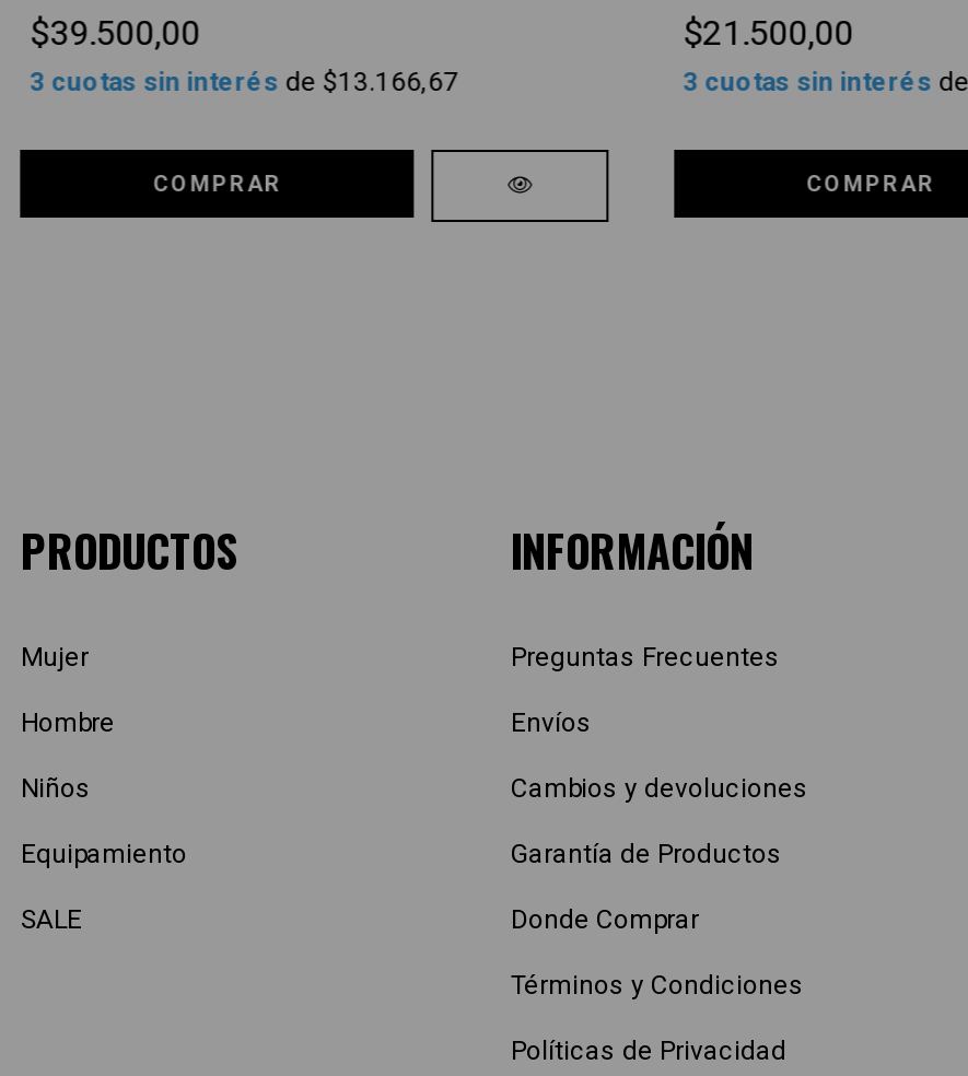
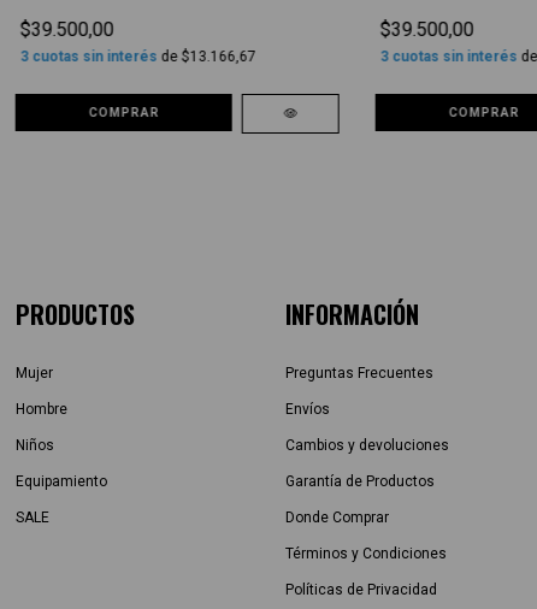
- $21.500,00
+ $39.500,00
